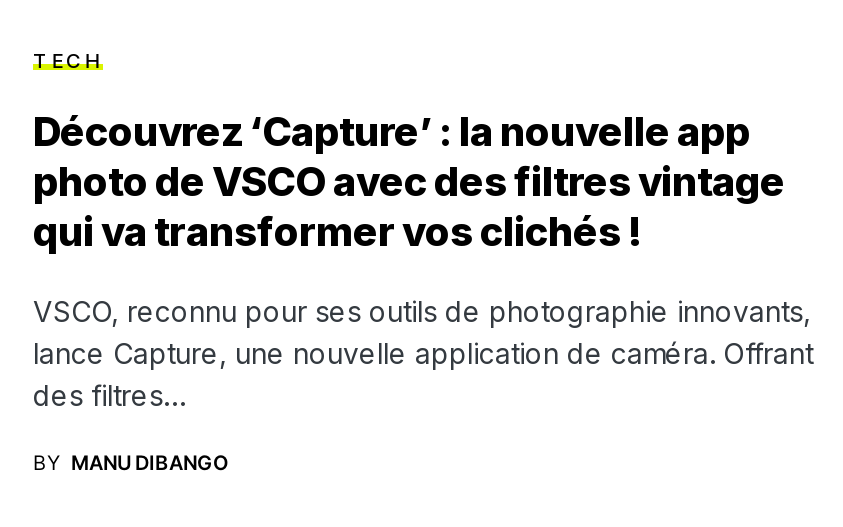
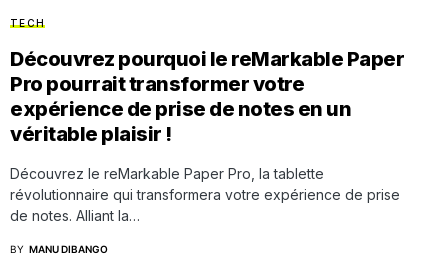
- Découvrez ‘Capture’ : la nouvelle app
- photo de VSCO avec des filtres vintage
- qui va transformer vos clichés !
+ Découvrez pourquoi le reMarkable Paper
+ Pro pourrait transformer votre
+ expérience de prise de notes en un
+ véritable plaisir !

- VSCO, reconnu pour ses outils de photographie innovants,
- lance Capture, une nouvelle application de caméra. Offrant
- des filtres…
+ Découvrez le reMarkable Paper Pro, la tablette
+ révolutionnaire qui transformera votre expérience de prise
+ de notes. Alliant la…
